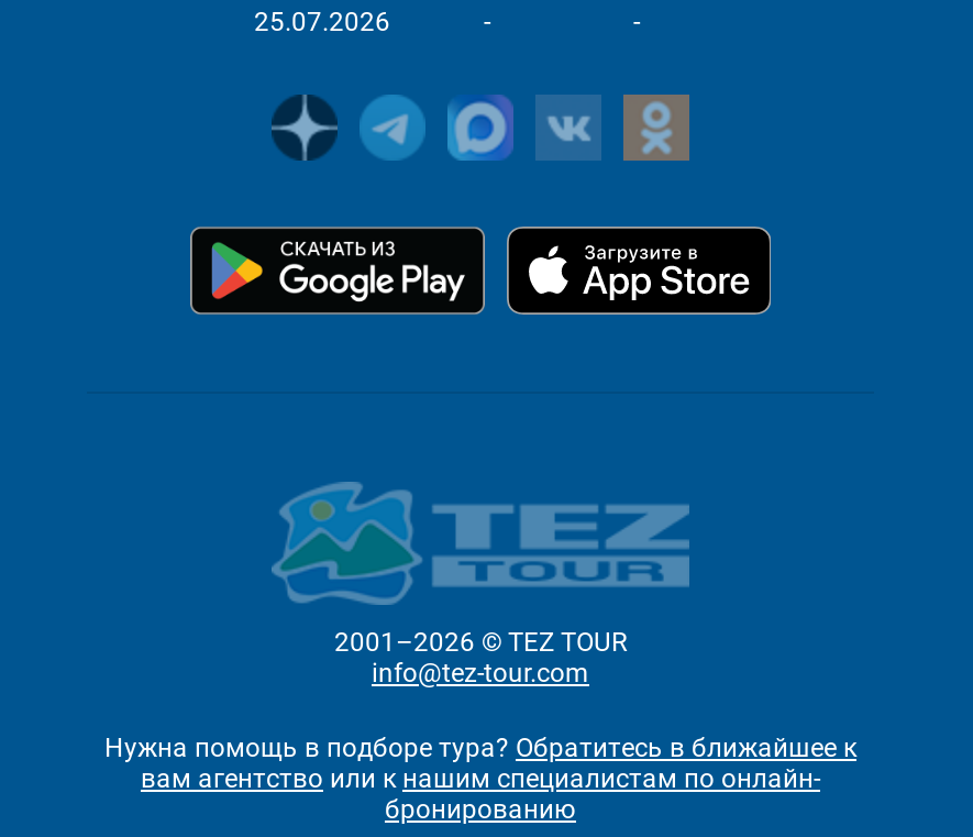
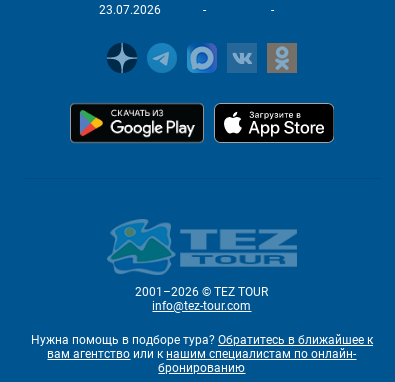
- 25.07.2026
+ 23.07.2026
